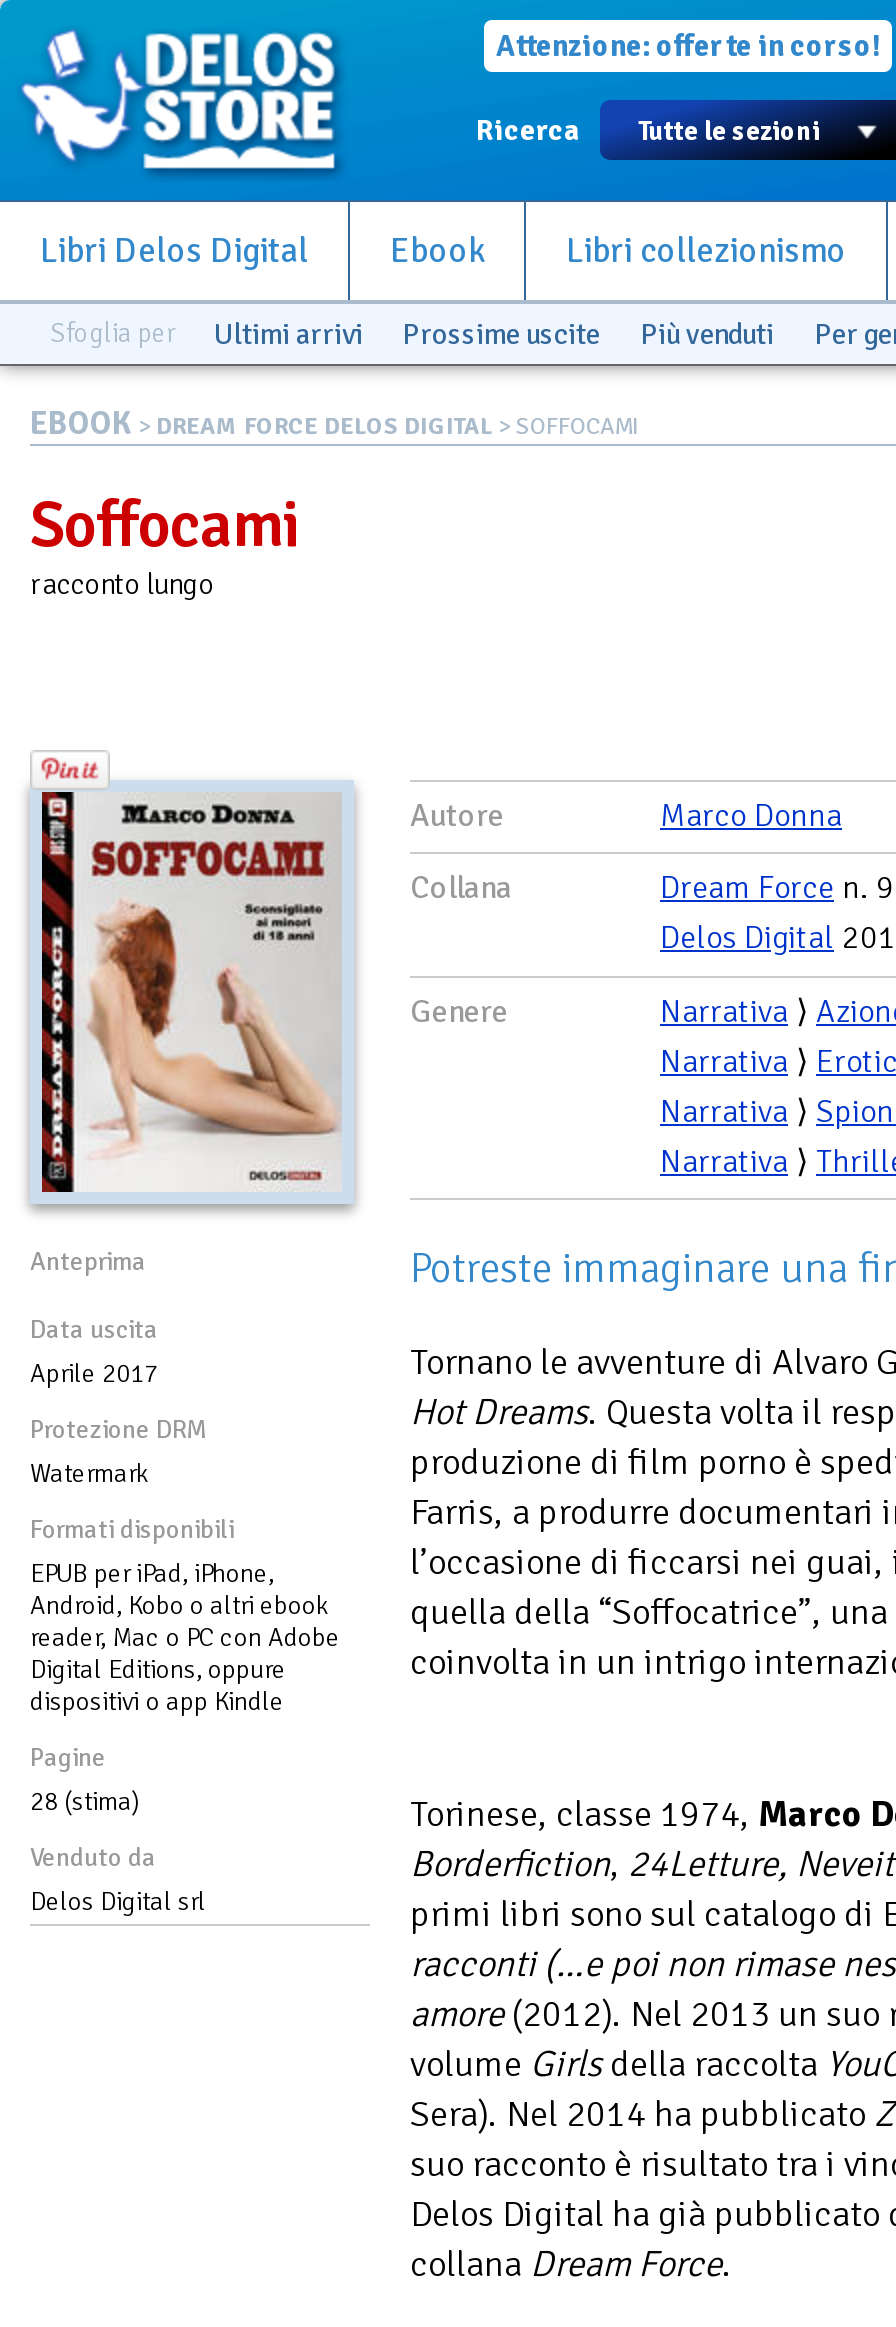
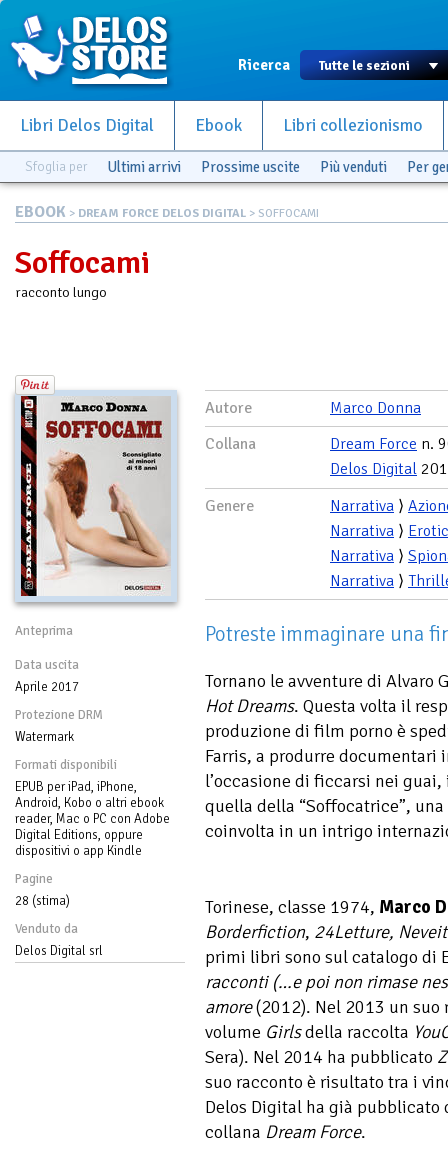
- Attenzione: offerte in corso!
